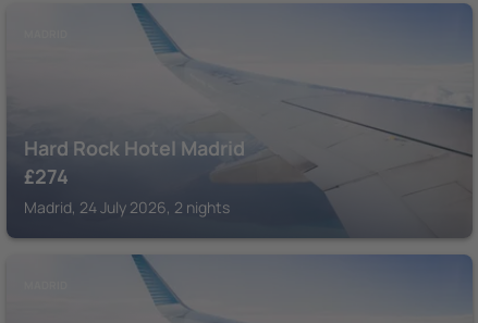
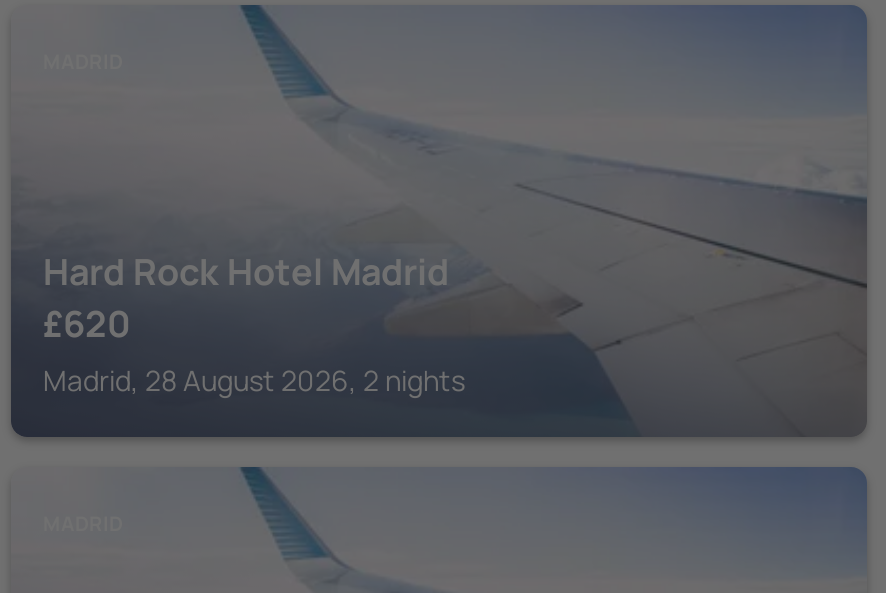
- £274
+ £620

- Madrid, 24 July 2026, 2 nights
+ Madrid, 28 August 2026, 2 nights
